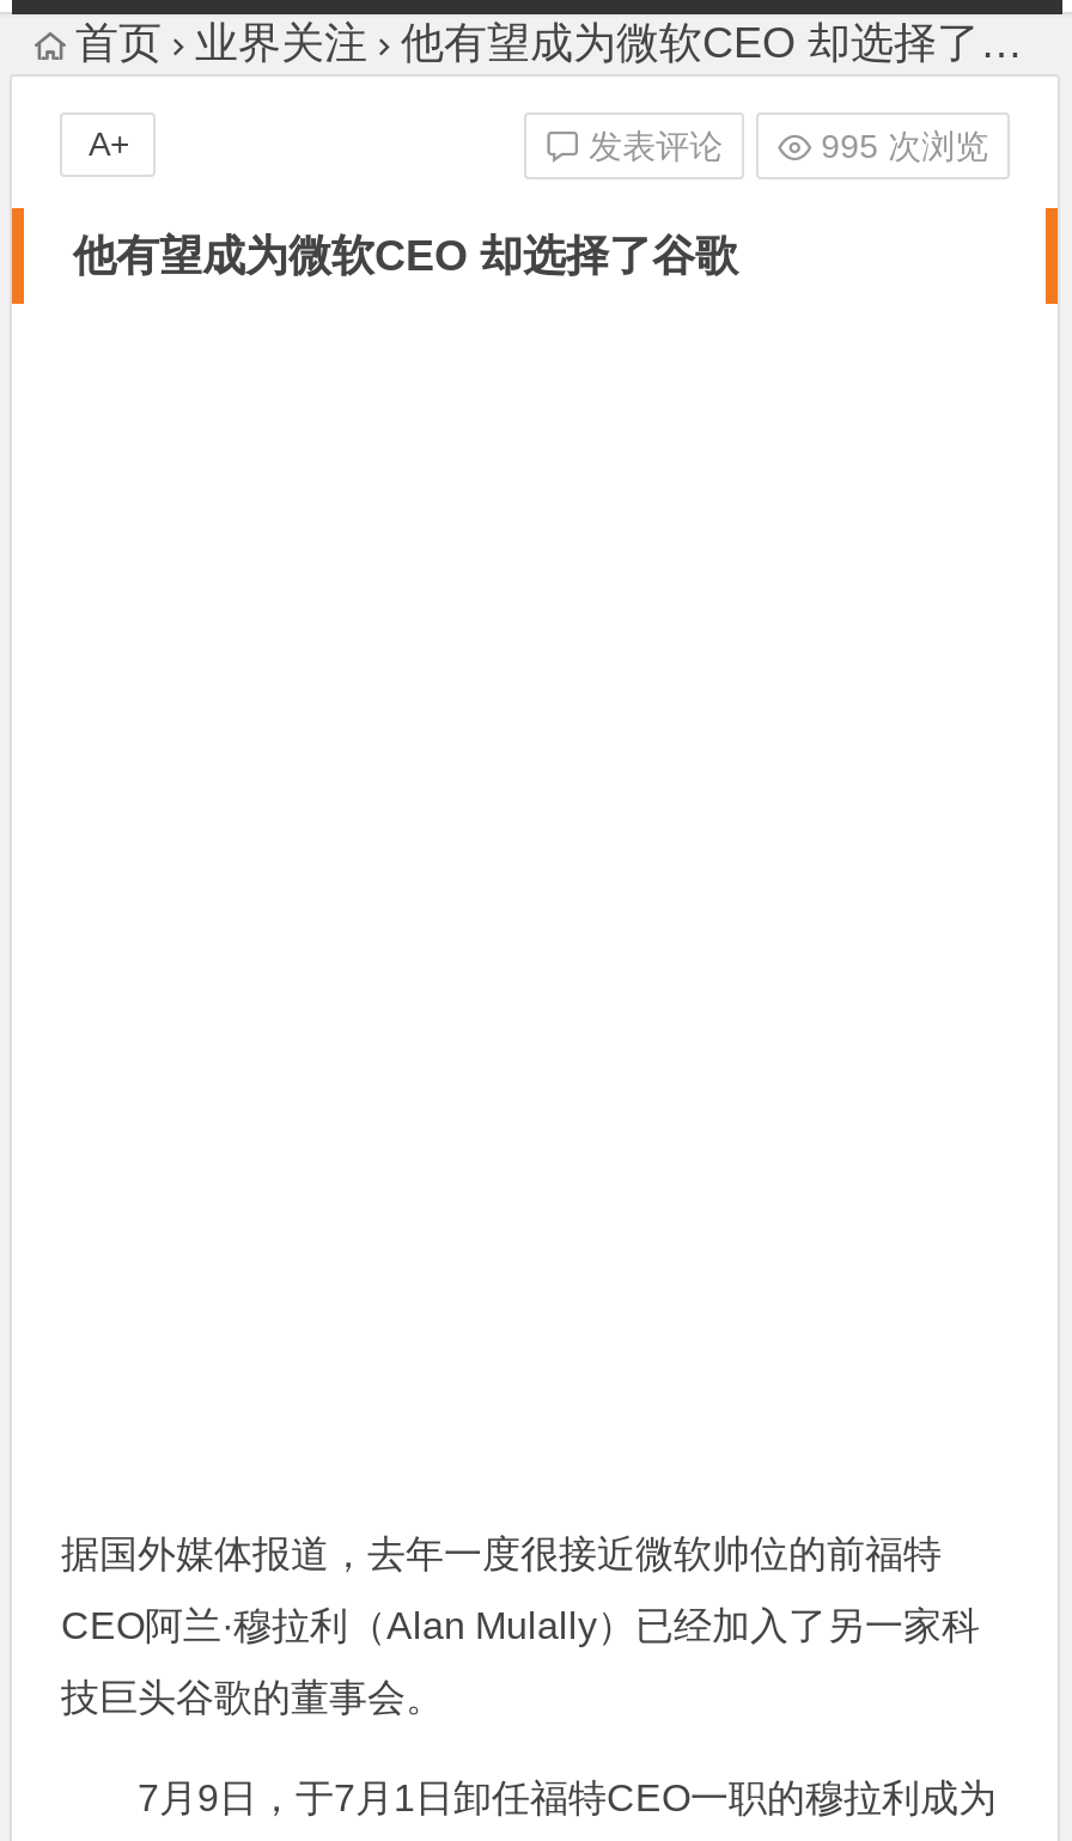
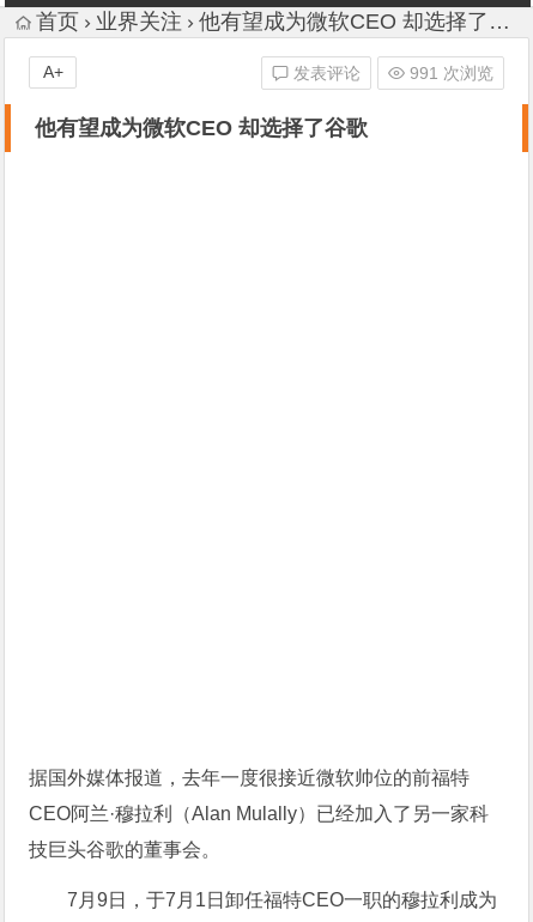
- 995 次浏览
+ 991 次浏览
